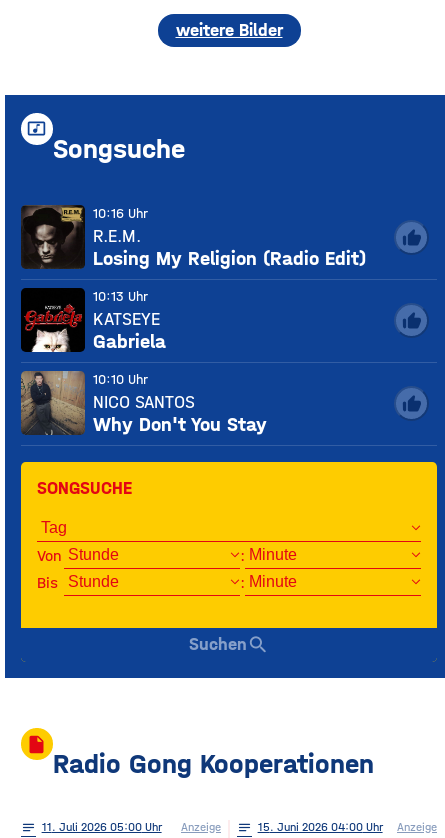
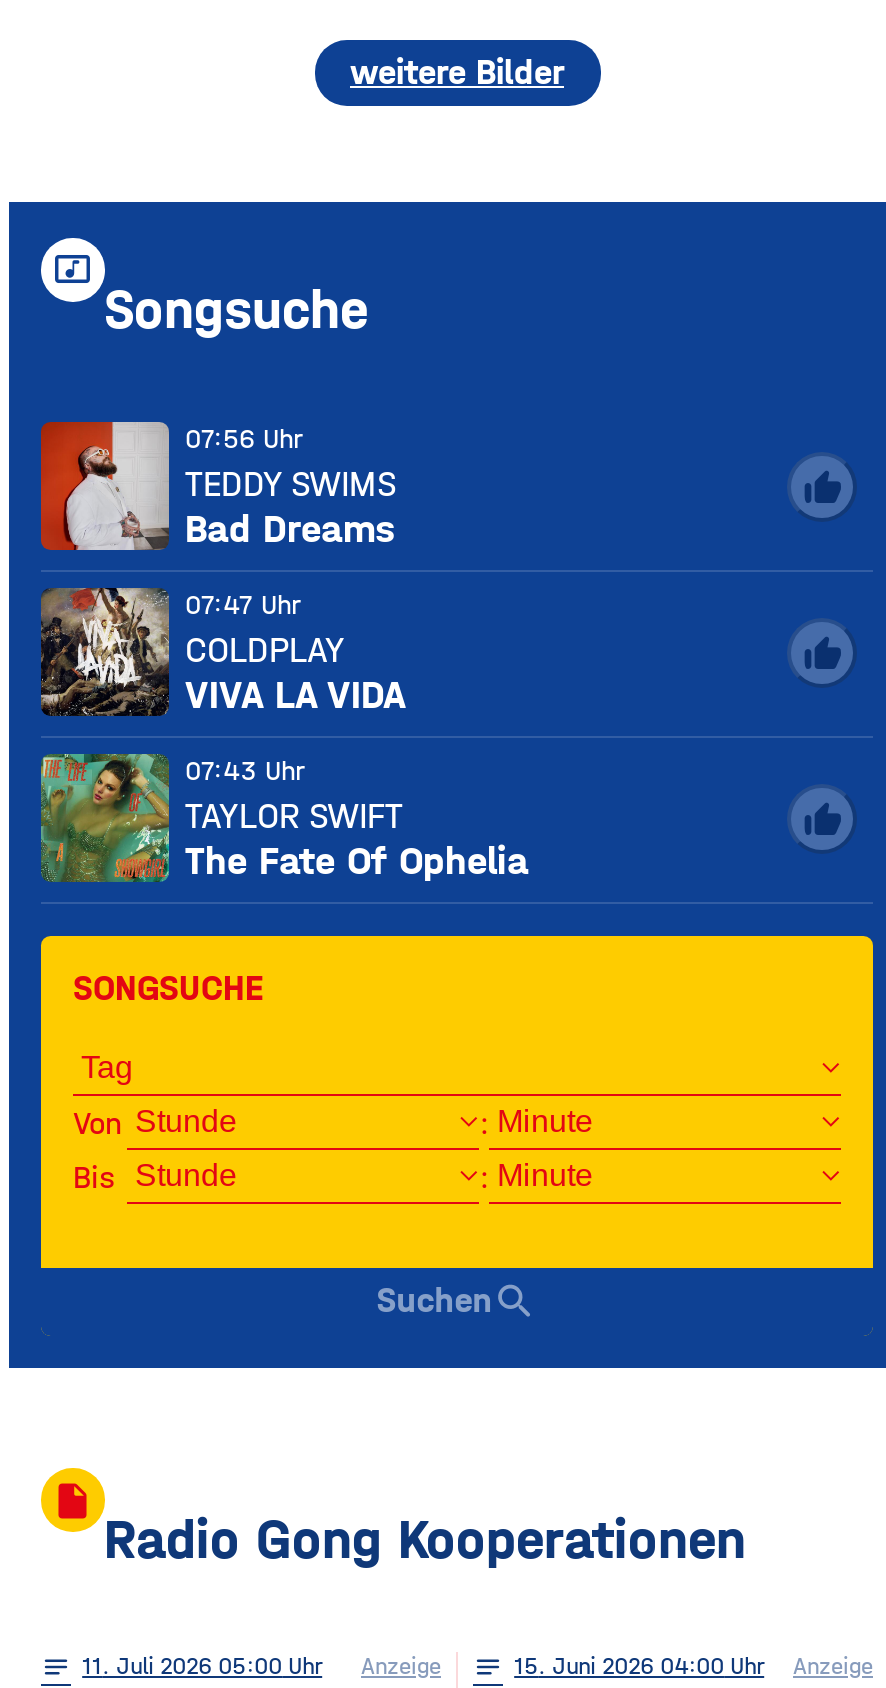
- [image]
- 10:16 Uhr
- R.E.M.
- Losing My Religion (Radio Edit)
+ [image]
+ 07:56 Uhr
+ TEDDY SWIMS
+ Bad Dreams

- [image]
- 10:13 Uhr
- KATSEYE
- Gabriela
+ [image]
+ 07:47 Uhr
+ COLDPLAY
+ VIVA LA VIDA

- [image]
- 10:10 Uhr
- NICO SANTOS
- Why Don't You Stay
+ [image]
+ 07:43 Uhr
+ TAYLOR SWIFT
+ The Fate Of Ophelia
